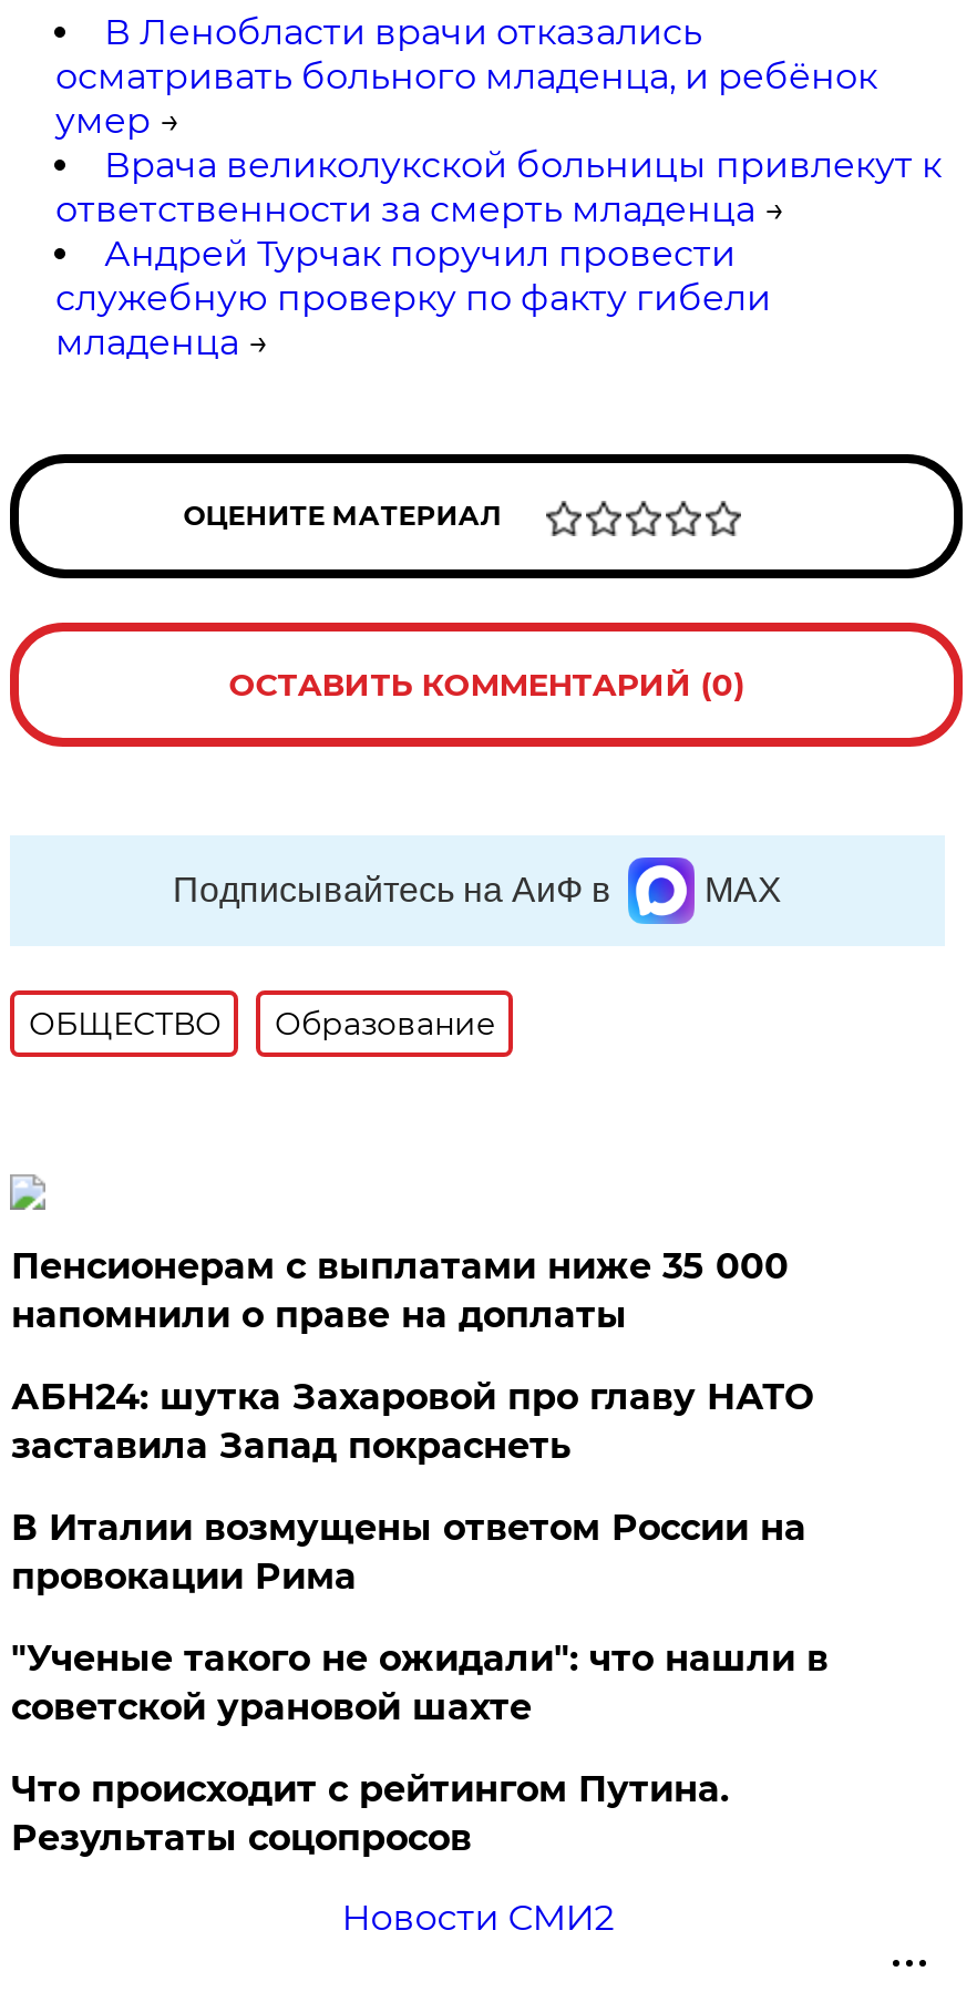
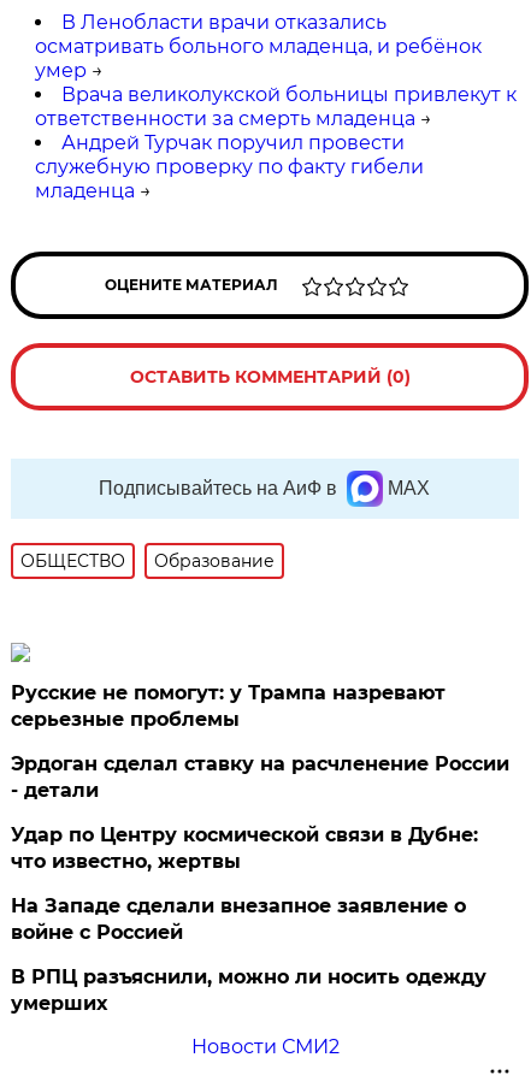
- Пенсионерам с выплатами ниже 35 000
- напомнили о праве на доплаты
+ Русские не помогут: у Трампа назревают
+ серьезные проблемы

- АБН24: шутка Захаровой про главу НАТО
- заставила Запад покраснеть
+ Эрдоган сделал ставку на расчленение России
+ - детали

- В Италии возмущены ответом России на
- провокации Рима
+ Удар по Центру космической связи в Дубне:
+ что известно, жертвы

- "Ученые такого не ожидали": что нашли в
- советской урановой шахте
+ На Западе сделали внезапное заявление о
+ войне с Россией

- Что происходит с рейтингом Путина.
- Результаты соцопросов
+ В РПЦ разъяснили, можно ли носить одежду
+ умерших
